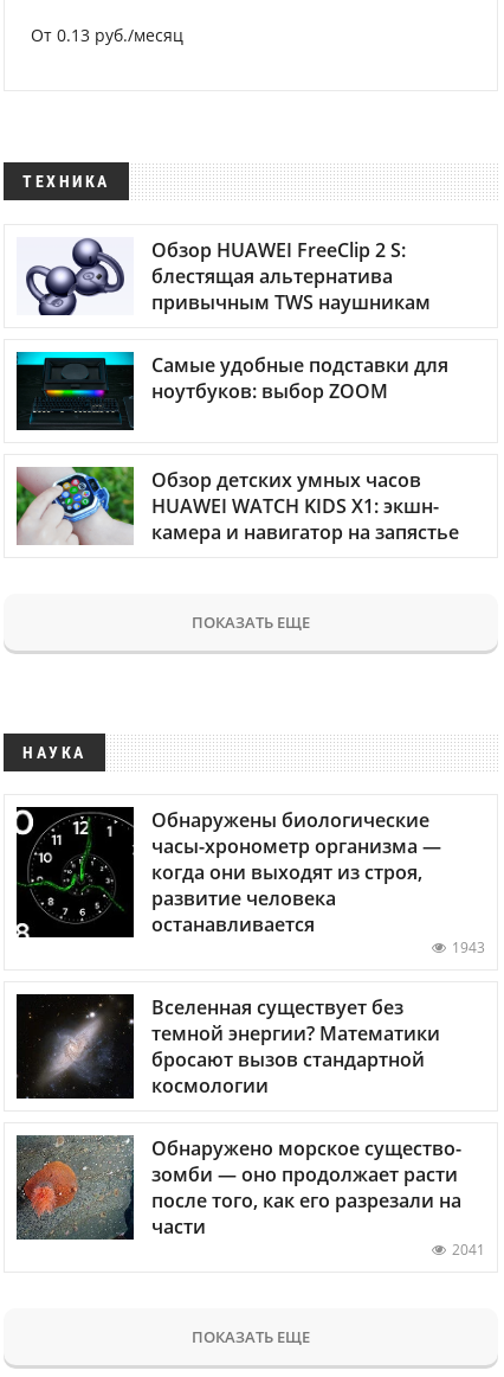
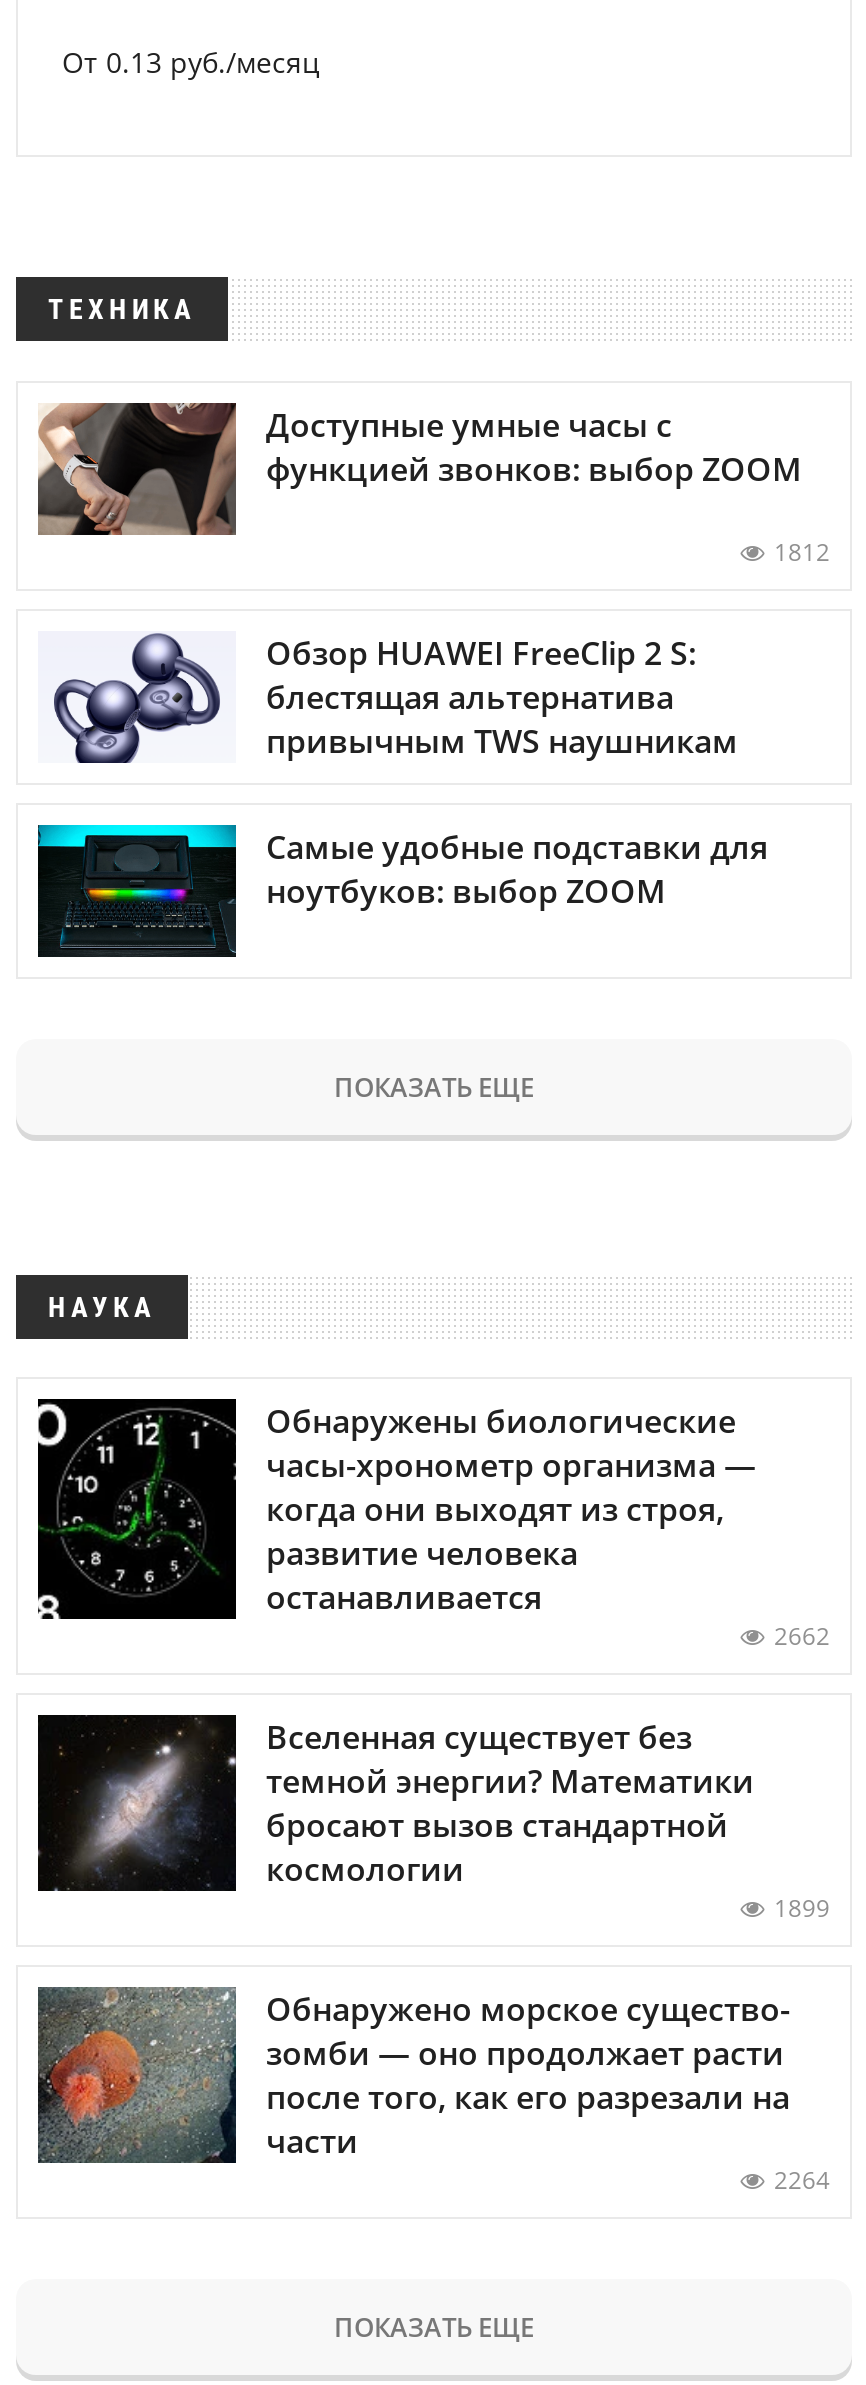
+ [image]
+ Доступные умные часы с
+ функцией звонков: выбор ZOOM
+ 1812

moved down: [image] | Обзор HUAWEI FreeClip 2 S: | блестящая альтернатива | привычным TWS наушникам | Самые удобные подставки для | ноутбуков: выбор ZOOM

- [image]
- Обзор детских умных часов
- HUAWEI WATCH KIDS X1: экшн-
- камера и навигатор на запястье

- 1943
+ 2662

+ 1899

- 2041
+ 2264
